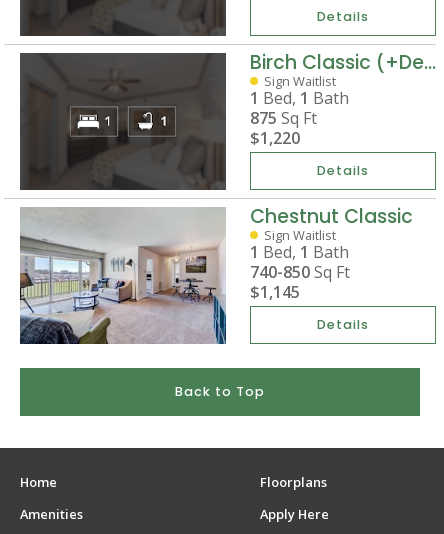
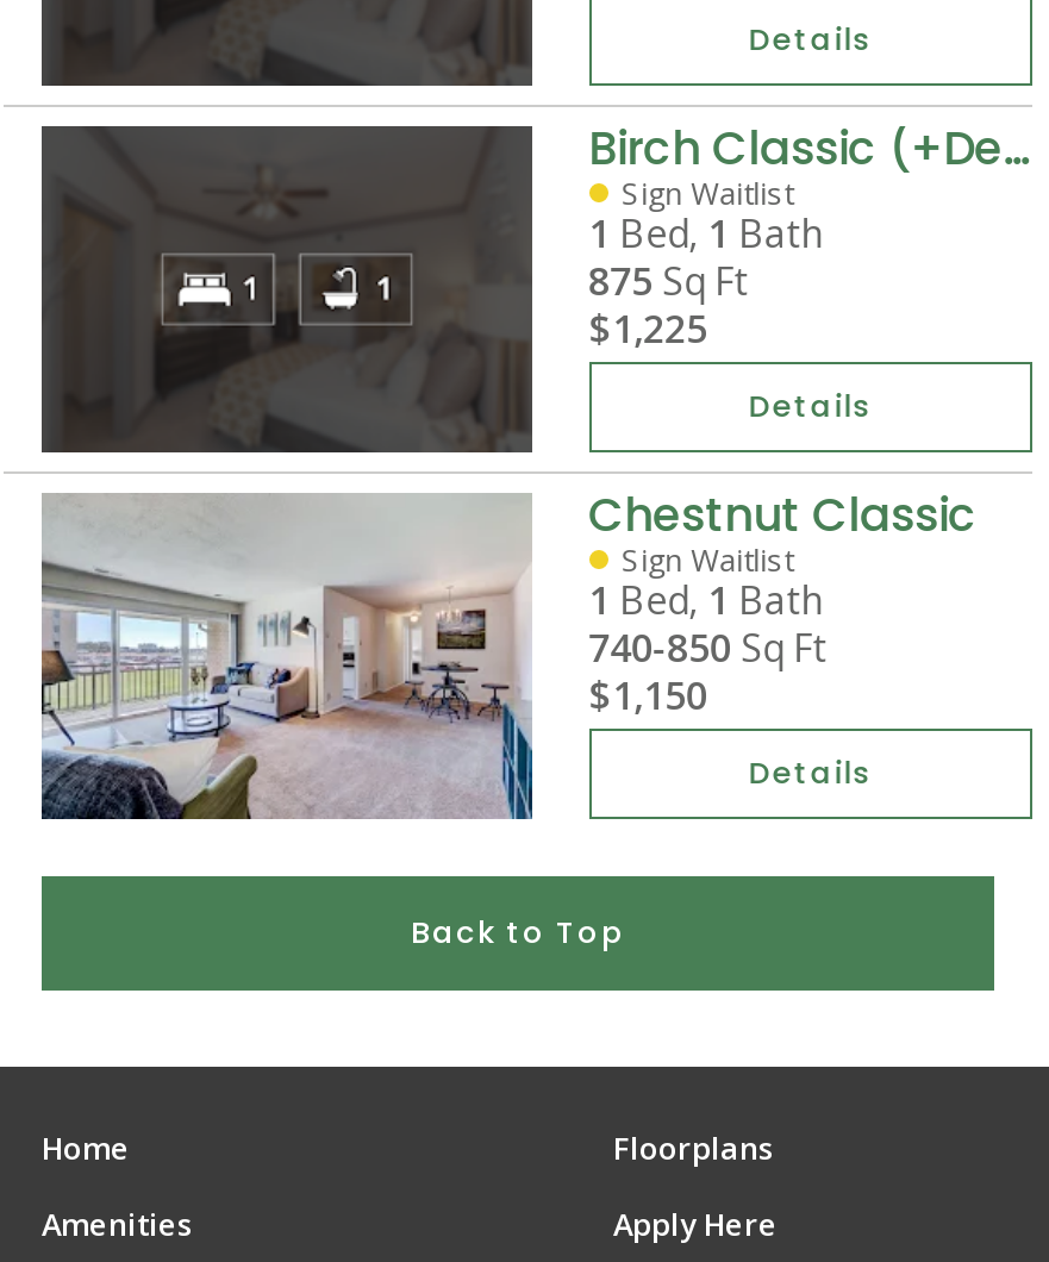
- $1,220
+ $1,225

- $1,145
+ $1,150
